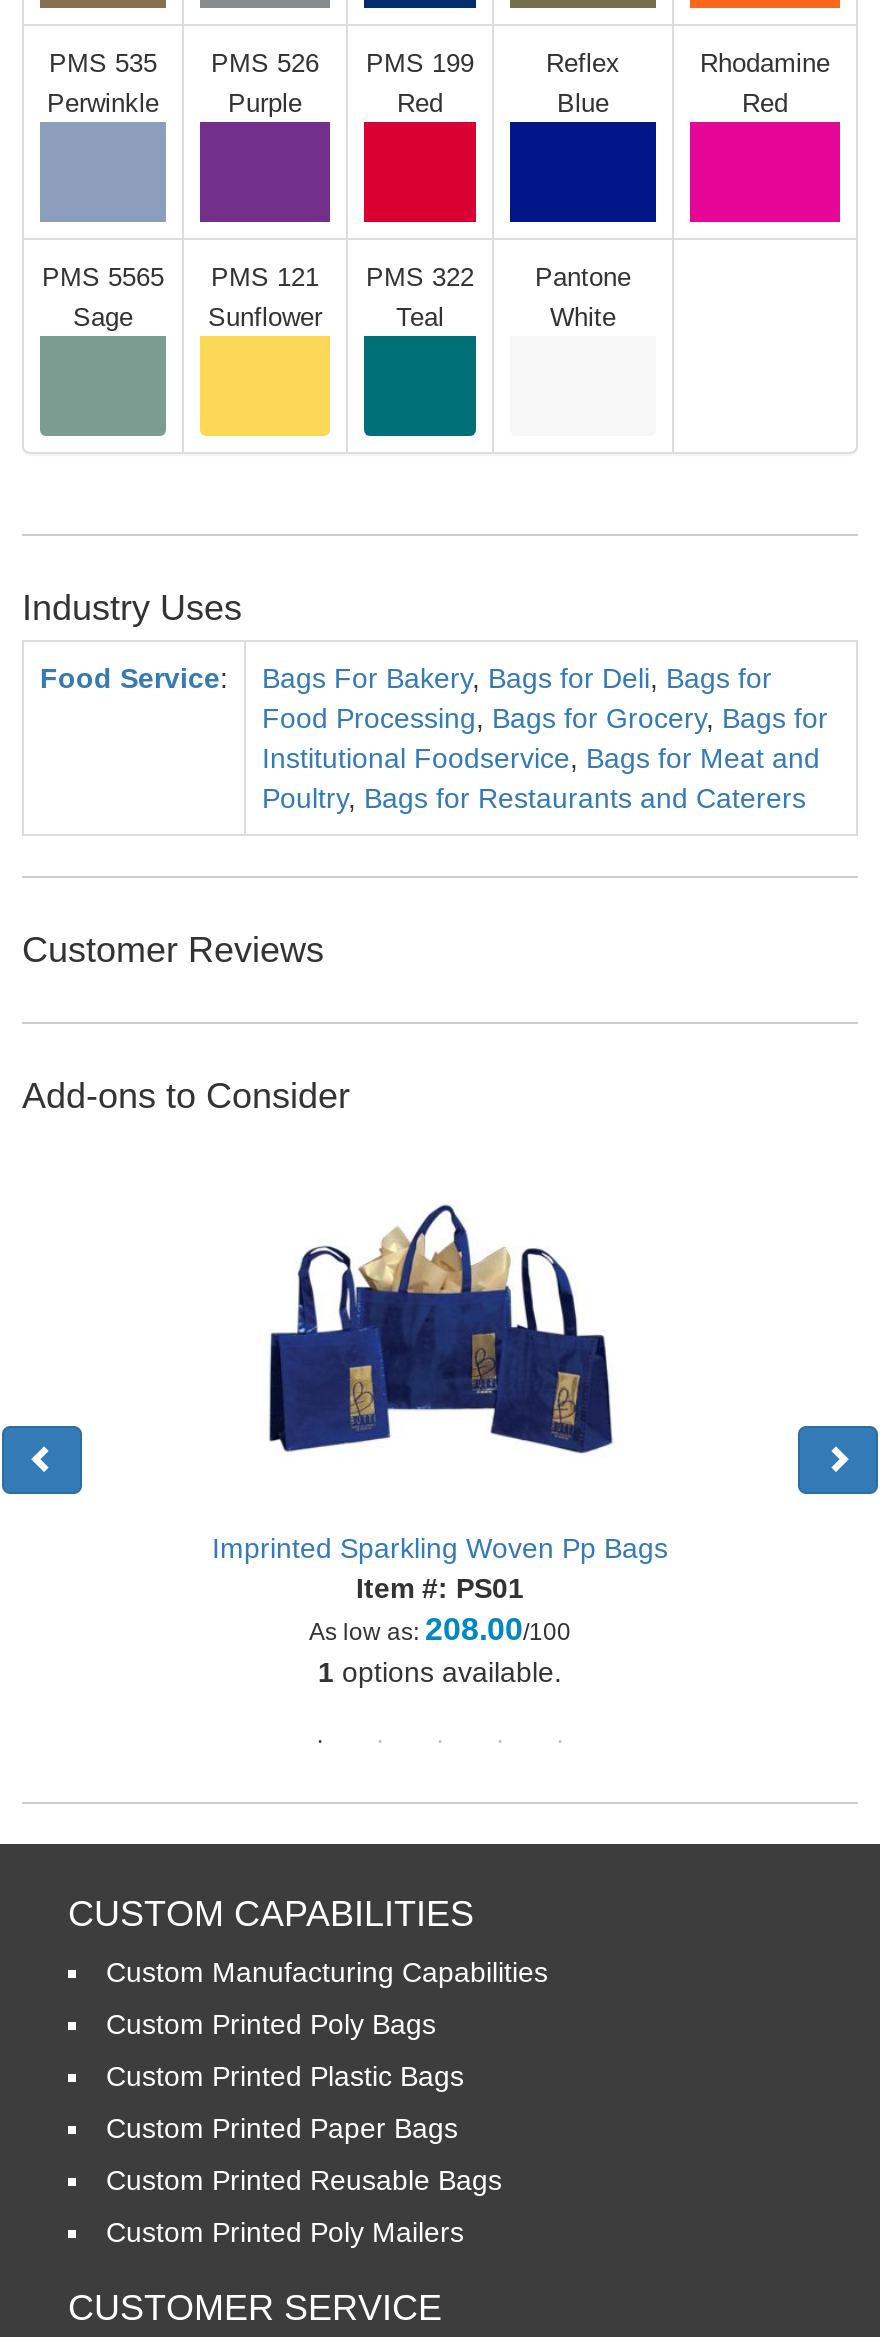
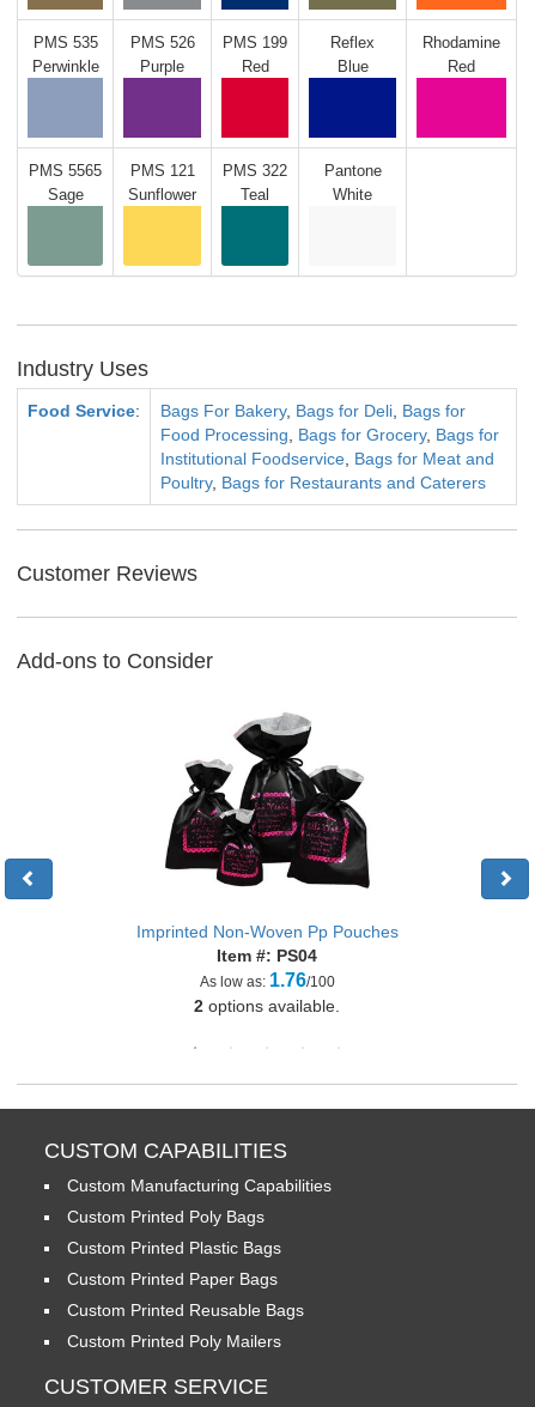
- [image]
- Imprinted Sparkling Woven Pp Bags
- Item #: PS01
- As low as: 208.00/100
- 1 options available.
+ [image]
+ Imprinted Non-Woven Pp Pouches
+ Item #: PS04
+ As low as: 1.76/100
+ 2 options available.
